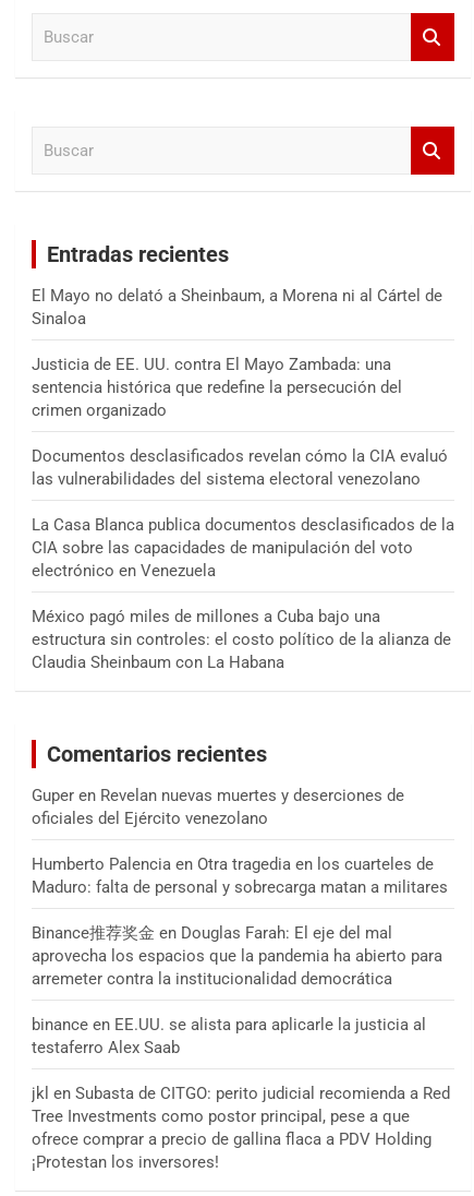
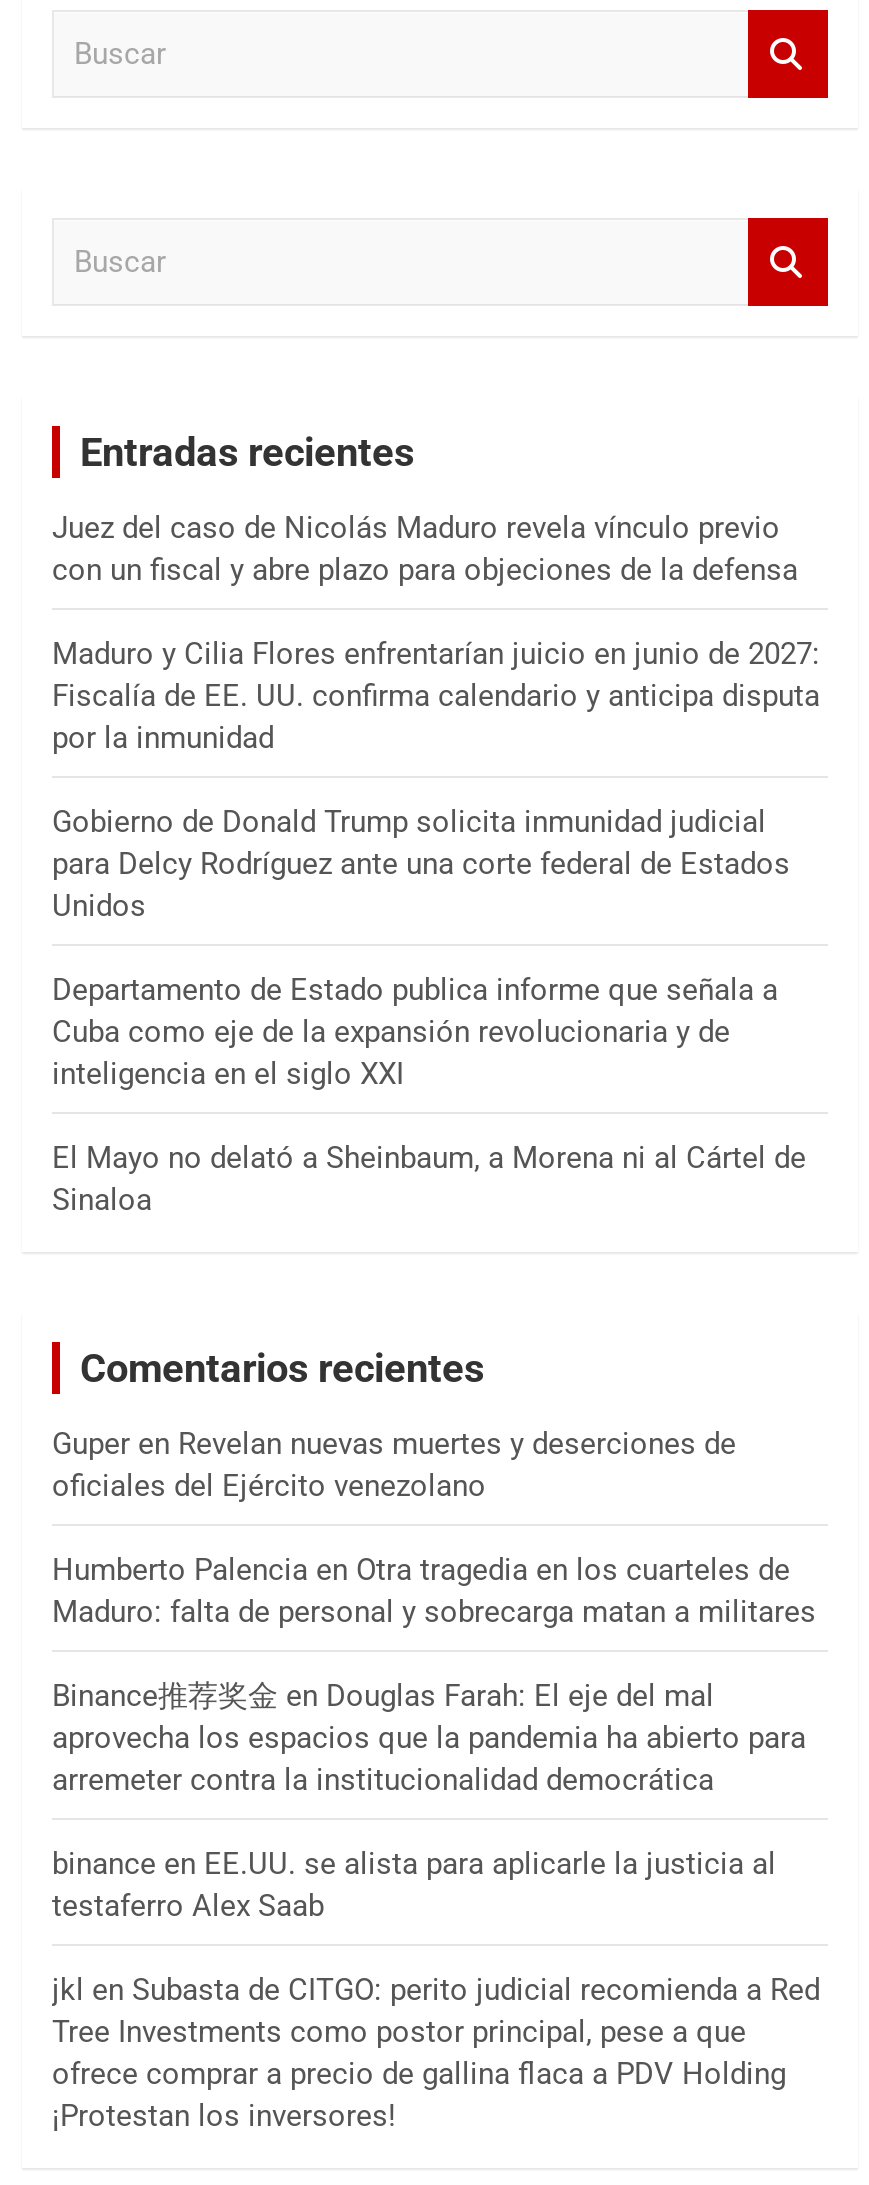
+ Juez del caso de Nicolás Maduro revela vínculo previo
+ con un fiscal y abre plazo para objeciones de la defensa
+ Maduro y Cilia Flores enfrentarían juicio en junio de 2027:
+ Fiscalía de EE. UU. confirma calendario y anticipa disputa
+ por la inmunidad
+ Gobierno de Donald Trump solicita inmunidad judicial
+ para Delcy Rodríguez ante una corte federal de Estados
+ Unidos
+ Departamento de Estado publica informe que señala a
+ Cuba como eje de la expansión revolucionaria y de
+ inteligencia en el siglo XXI

moved down: El Mayo no delató a Sheinbaum, a Morena ni al Cártel de | Sinaloa

- Justicia de EE. UU. contra El Mayo Zambada: una
- sentencia histórica que redefine la persecución del
- crimen organizado
- Documentos desclasificados revelan cómo la CIA evaluó
- las vulnerabilidades del sistema electoral venezolano
- La Casa Blanca publica documentos desclasificados de la
- CIA sobre las capacidades de manipulación del voto
- electrónico en Venezuela
- México pagó miles de millones a Cuba bajo una
- estructura sin controles: el costo político de la alianza de
- Claudia Sheinbaum con La Habana
